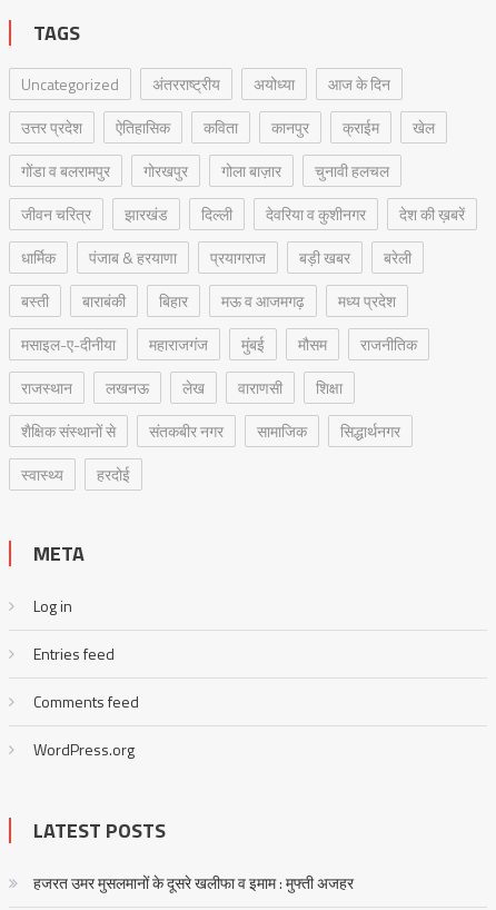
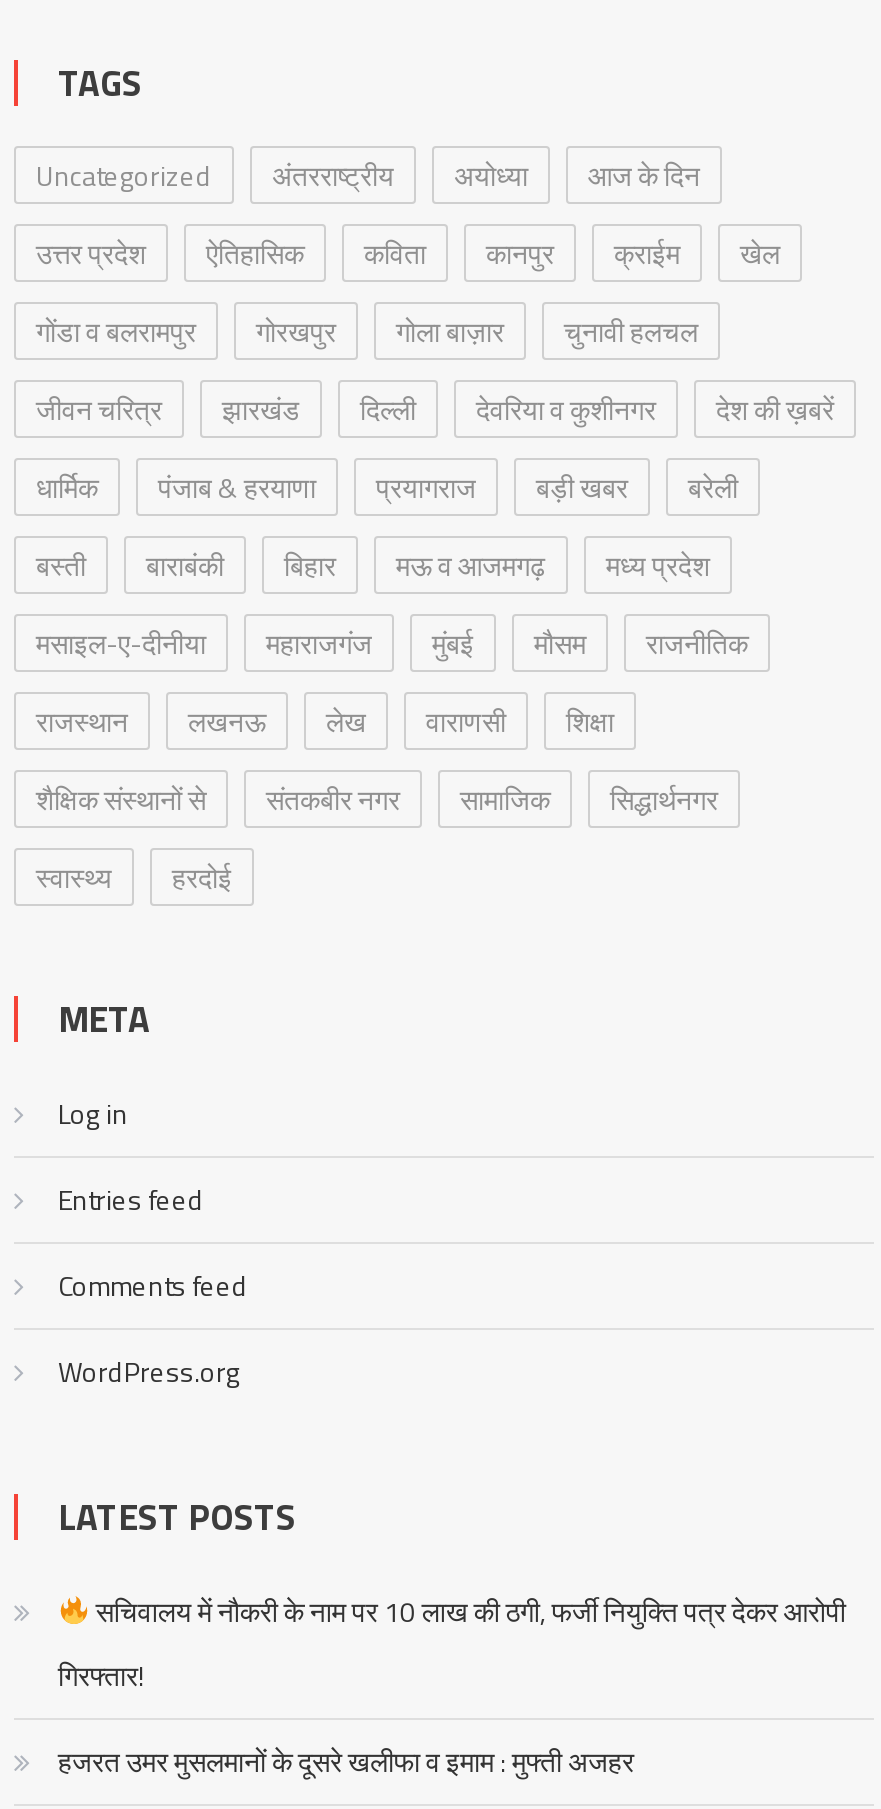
+ सचिवालय में नौकरी के नाम पर 10 लाख की ठगी, फर्जी नियुक्ति पत्र देकर आरोपी
+ गिरफ्तार!
